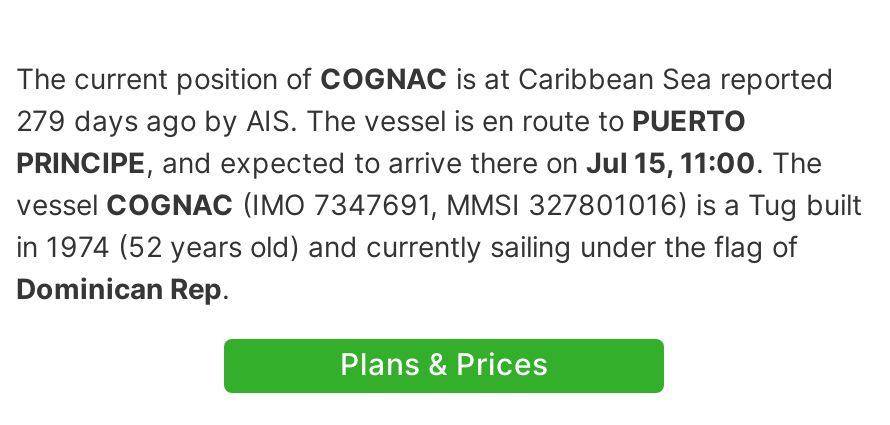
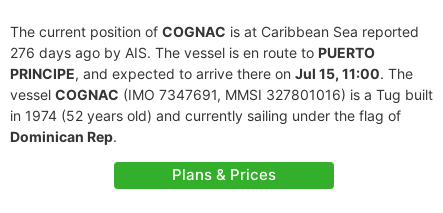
- 279 days ago by AIS. The vessel is en route to PUERTO
+ 276 days ago by AIS. The vessel is en route to PUERTO
